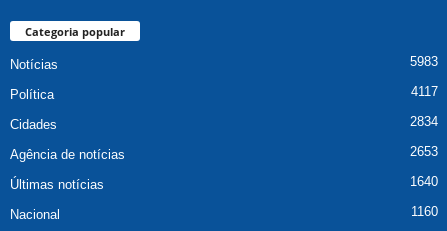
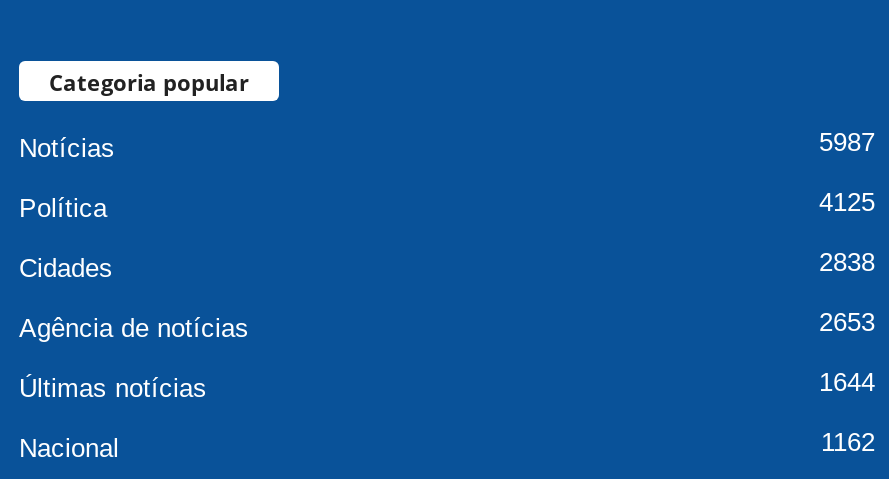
- 5983
+ 5987

- 4117
+ 4125

- 2834
+ 2838

- 1640
+ 1644

- 1160
+ 1162
